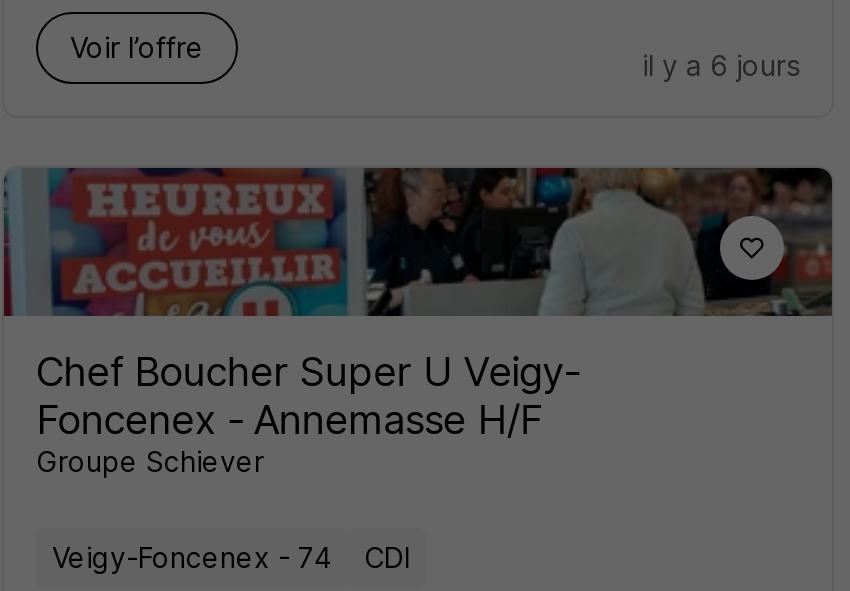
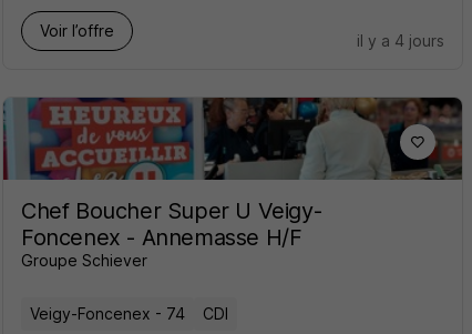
- il y a 6 jours
+ il y a 4 jours
